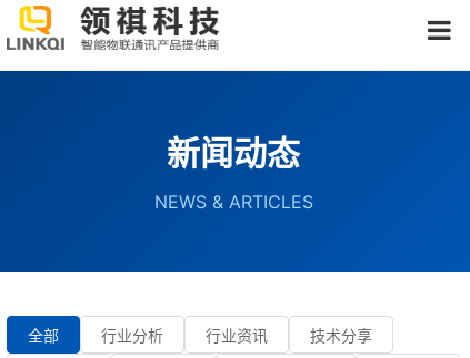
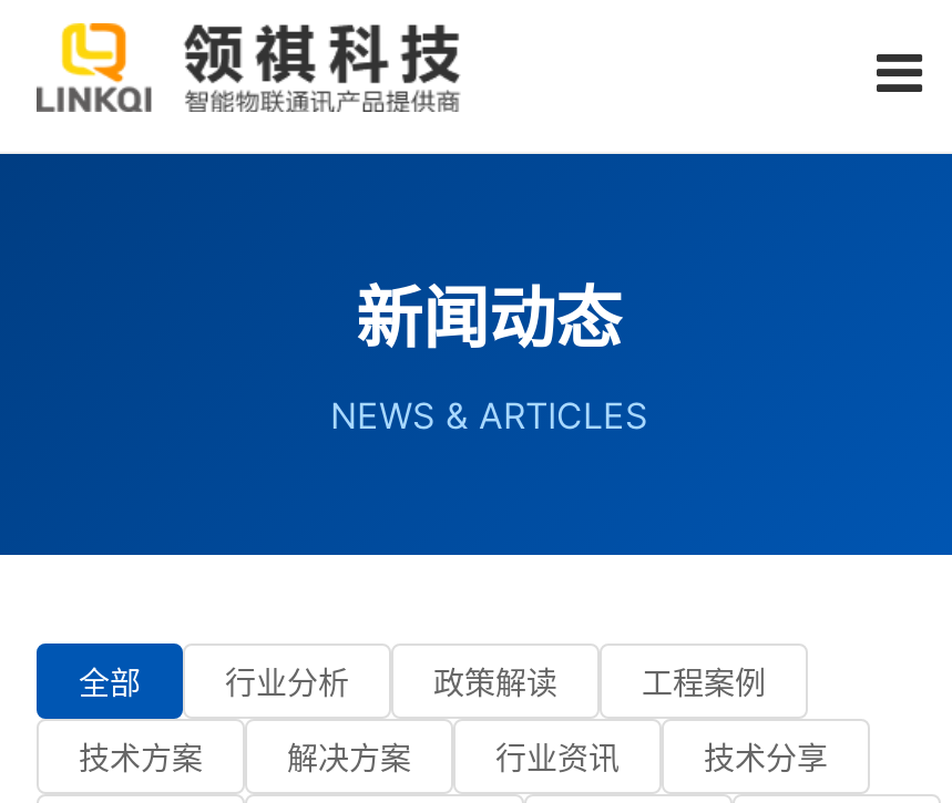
+ 政策解读
+ 工程案例
+ 技术方案
+ 解决方案
